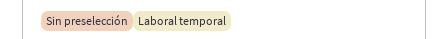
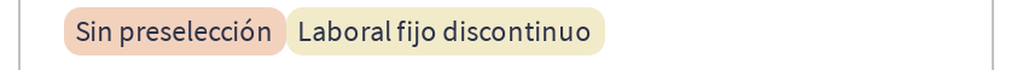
- Laboral temporal
+ Laboral fijo discontinuo
